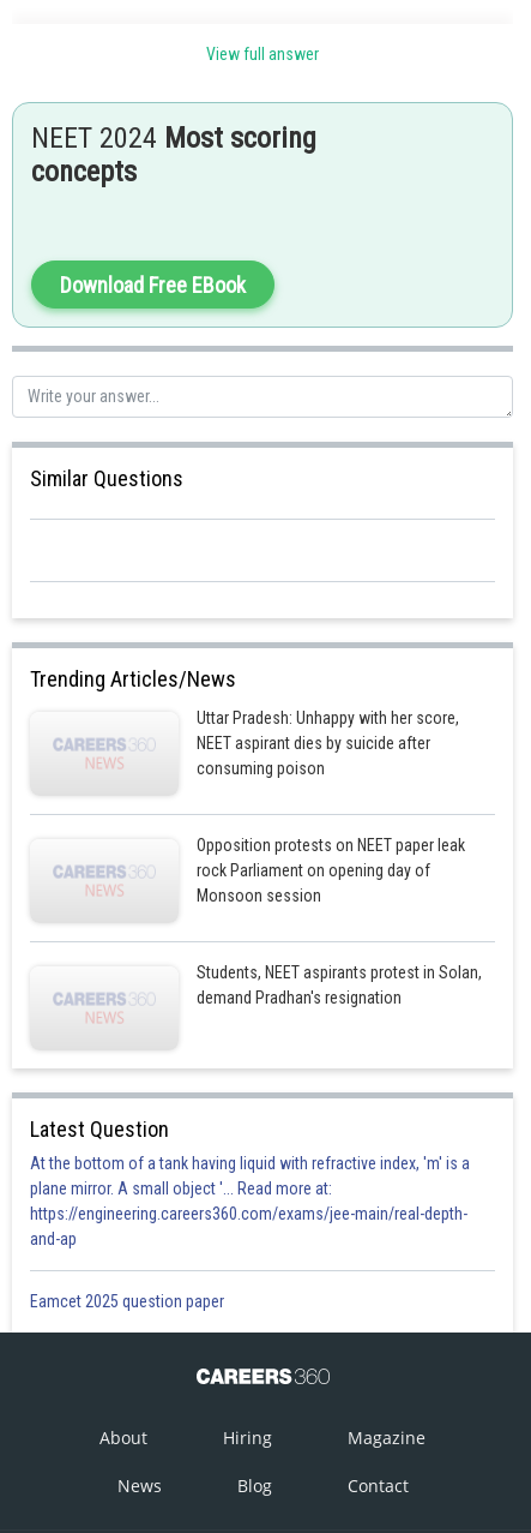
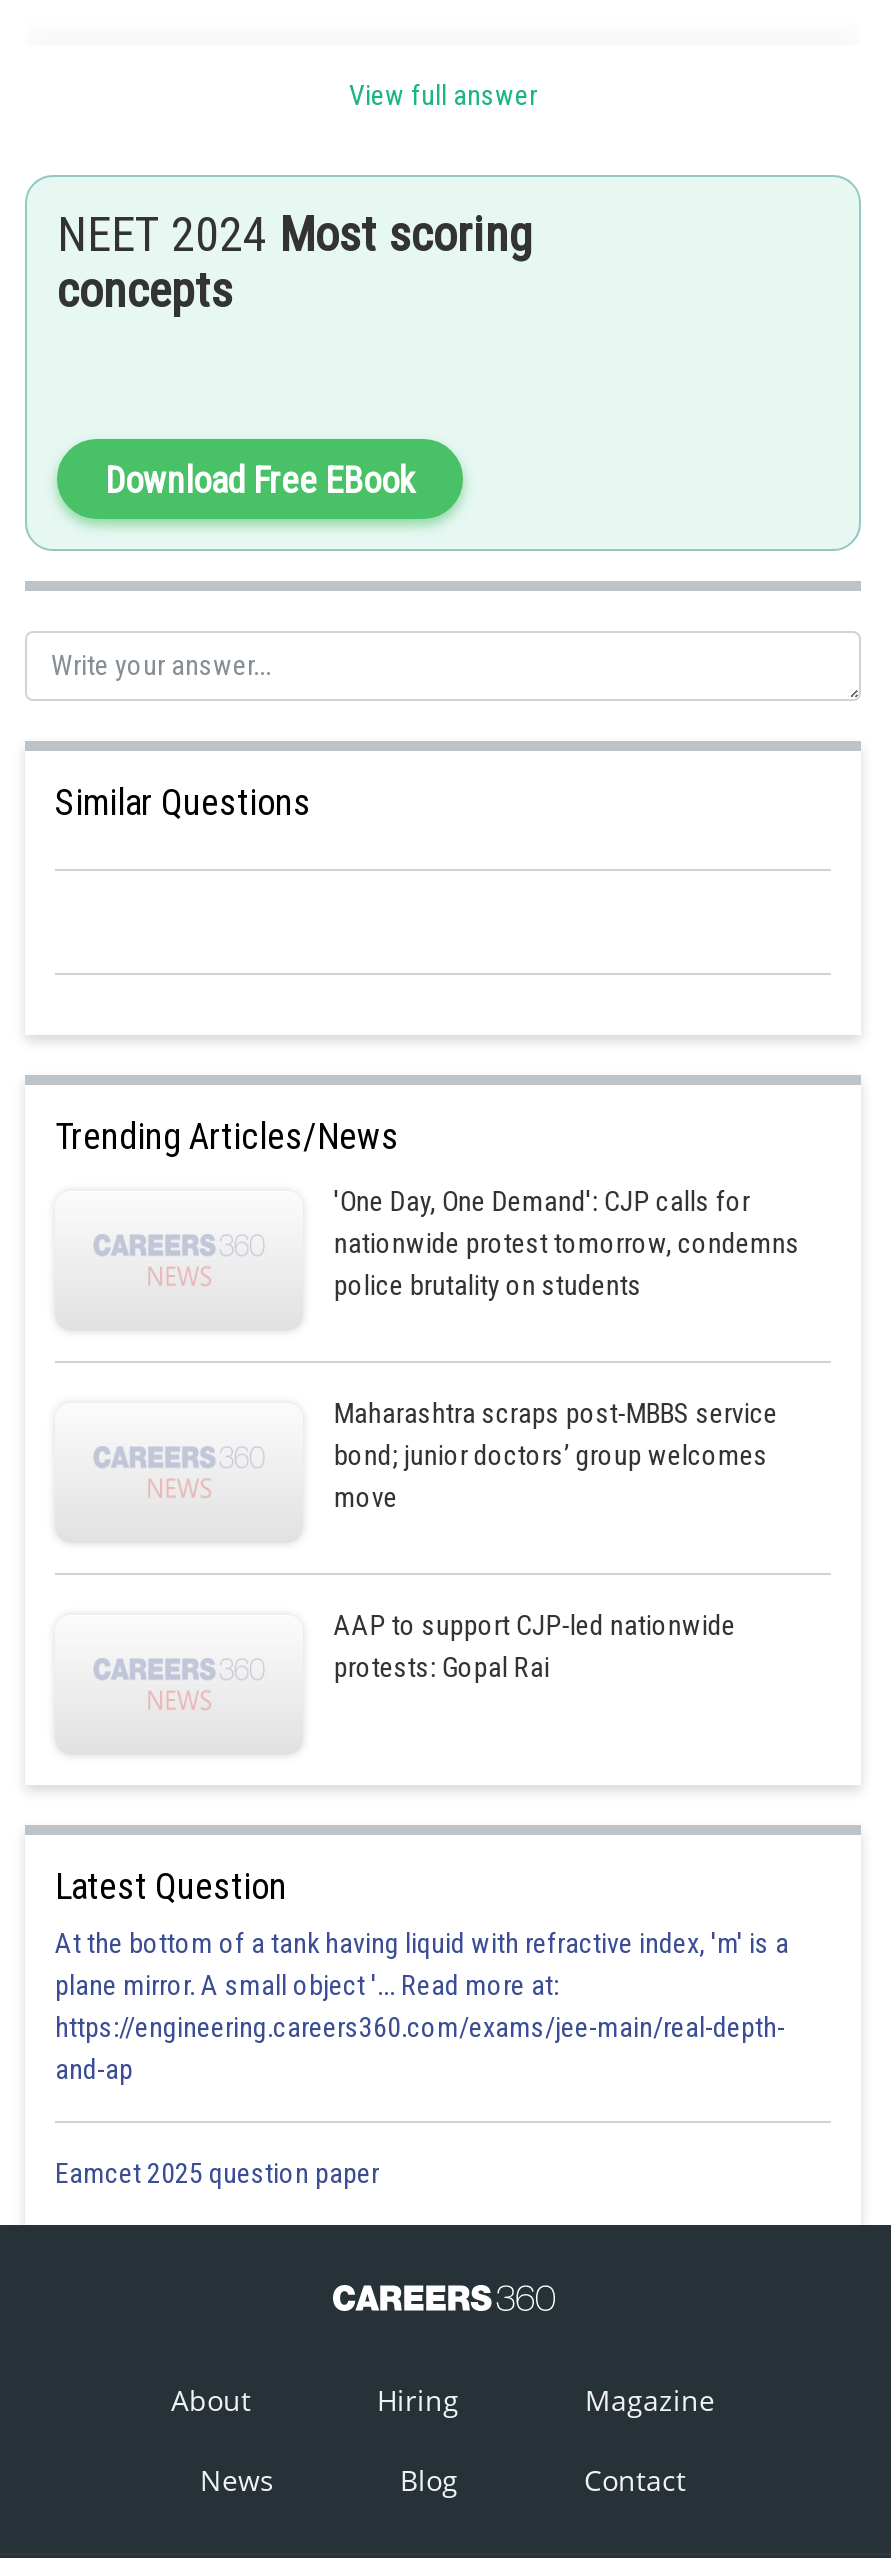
- Uttar Pradesh: Unhappy with her score,
- NEET aspirant dies by suicide after
- consuming poison
+ 'One Day, One Demand': CJP calls for
+ nationwide protest tomorrow, condemns
+ police brutality on students

- Opposition protests on NEET paper leak
- rock Parliament on opening day of
- Monsoon session
+ Maharashtra scraps post-MBBS service
+ bond; junior doctors’ group welcomes
+ move

- Students, NEET aspirants protest in Solan,
- demand Pradhan's resignation
+ AAP to support CJP-led nationwide
+ protests: Gopal Rai
